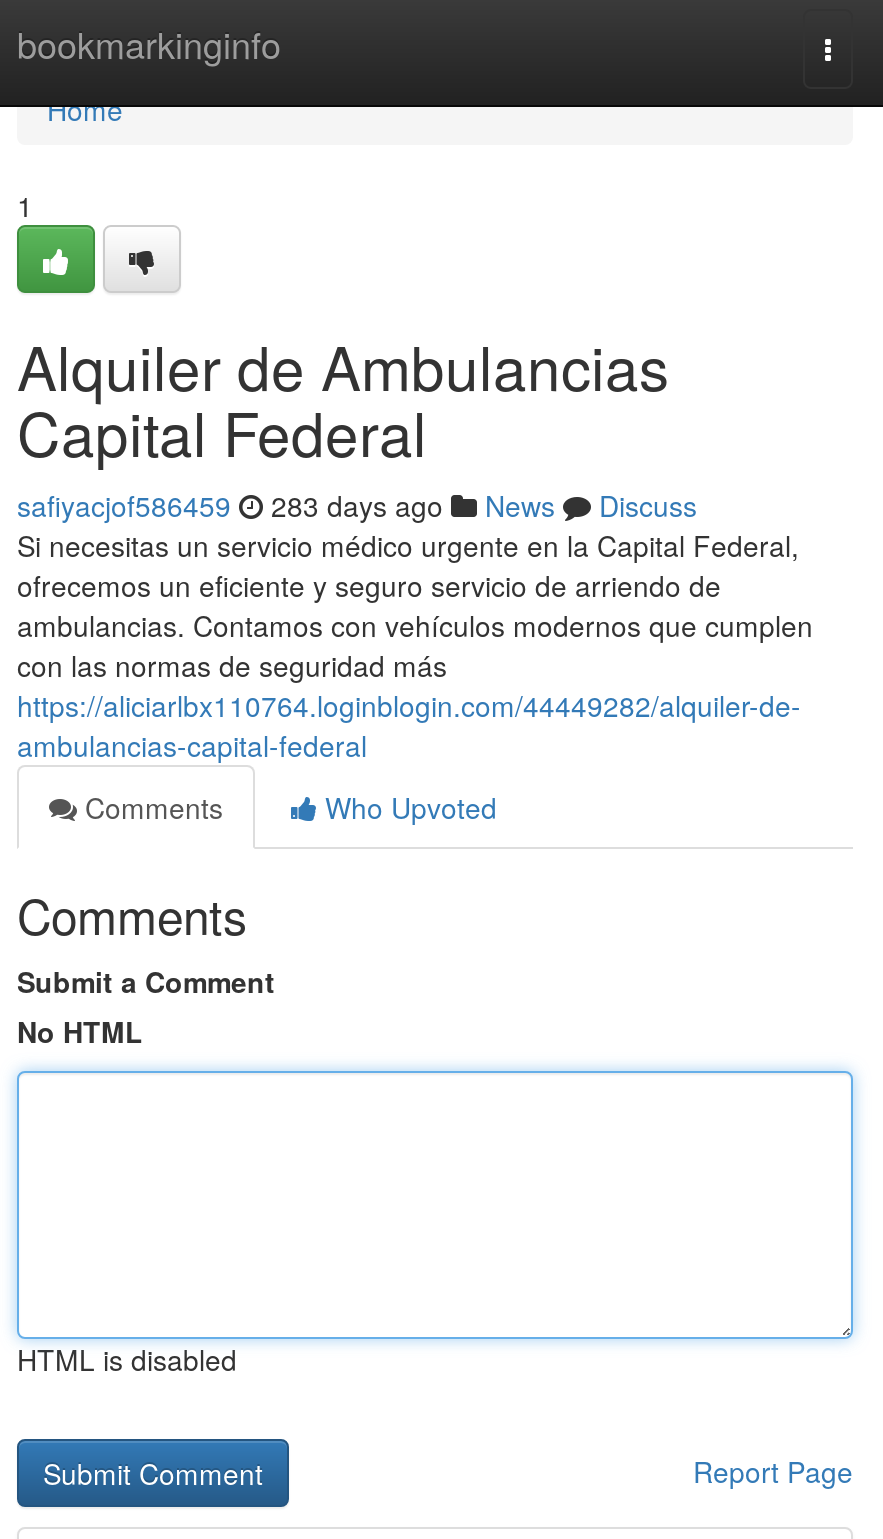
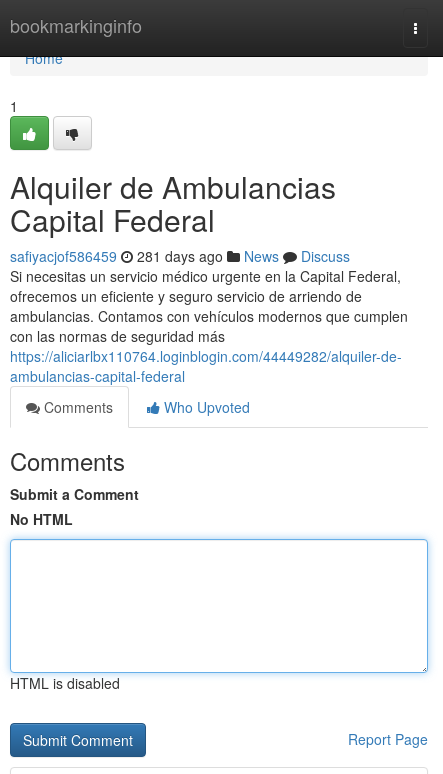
- safiyacjof586459 283 days ago News Discuss
+ safiyacjof586459 281 days ago News Discuss
